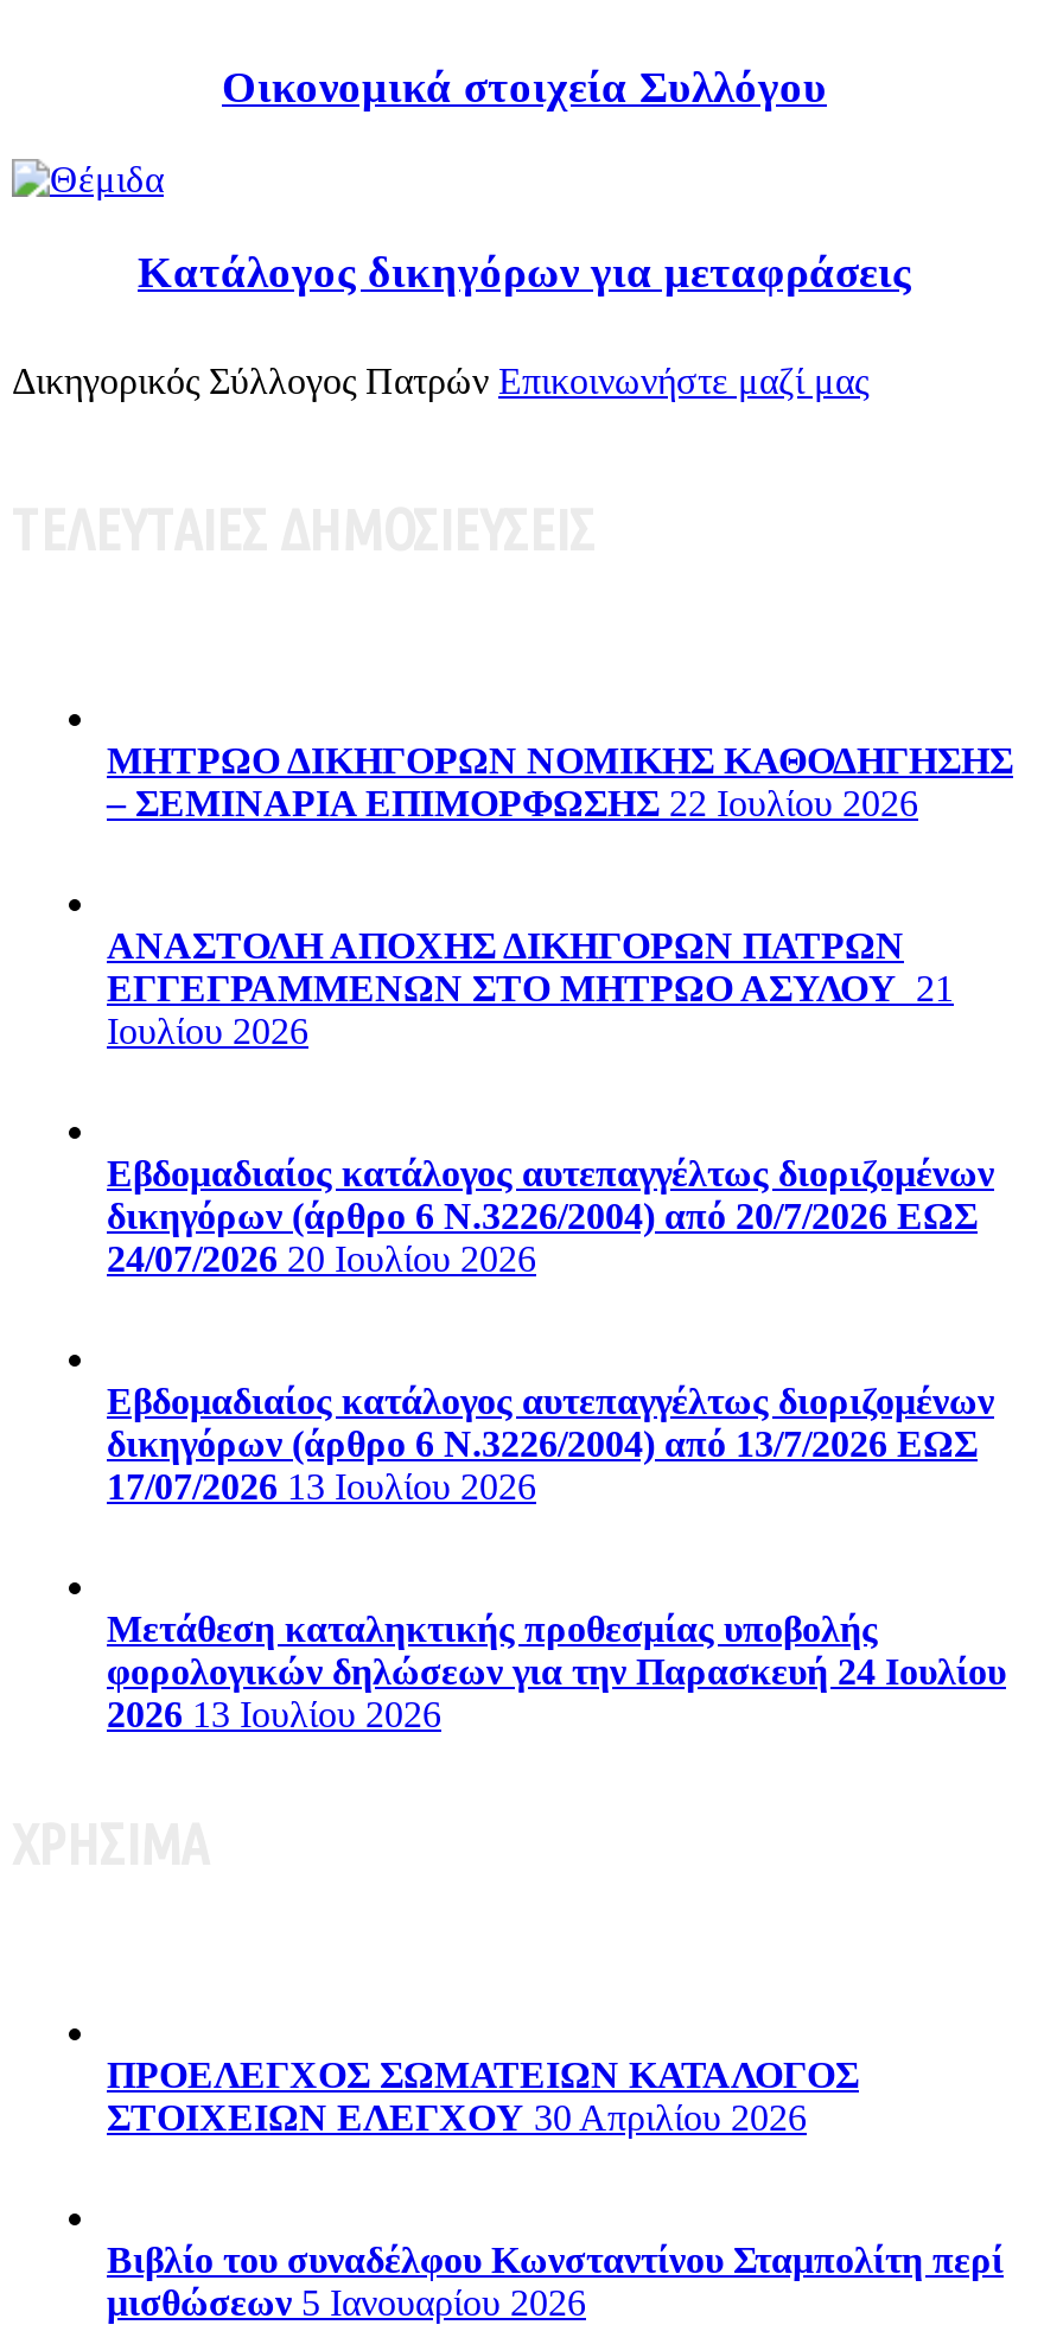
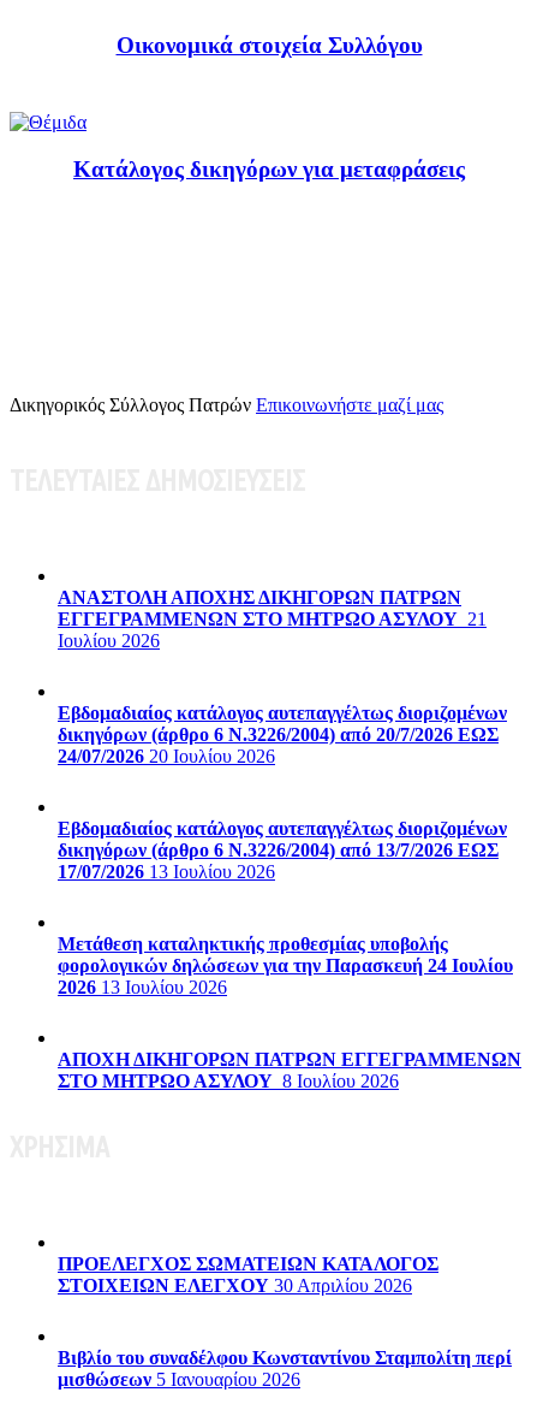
- ΜΗΤΡΩΟ ΔΙΚΗΓΟΡΩΝ ΝΟΜΙΚΗΣ ΚΑΘΟΔΗΓΗΣΗΣ
- – ΣΕΜΙΝΑΡΙΑ ΕΠΙΜΟΡΦΩΣΗΣ 22 Ιουλίου 2026

+ ΑΠΟΧΗ ΔΙΚΗΓΟΡΩΝ ΠΑΤΡΩΝ ΕΓΓΕΓΡΑΜΜΕΝΩΝ
+ ΣΤΟ ΜΗΤΡΩΟ ΑΣΥΛΟΥ 8 Ιουλίου 2026
